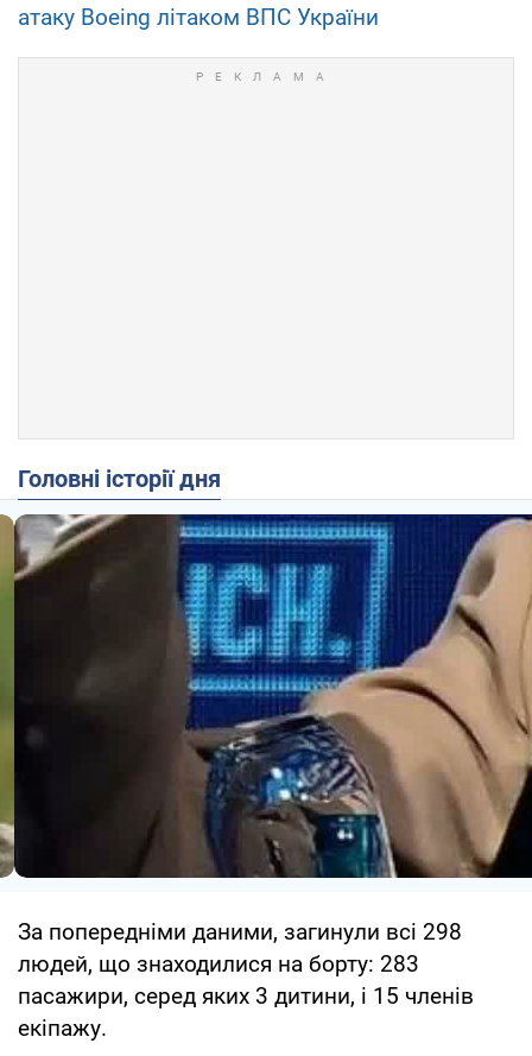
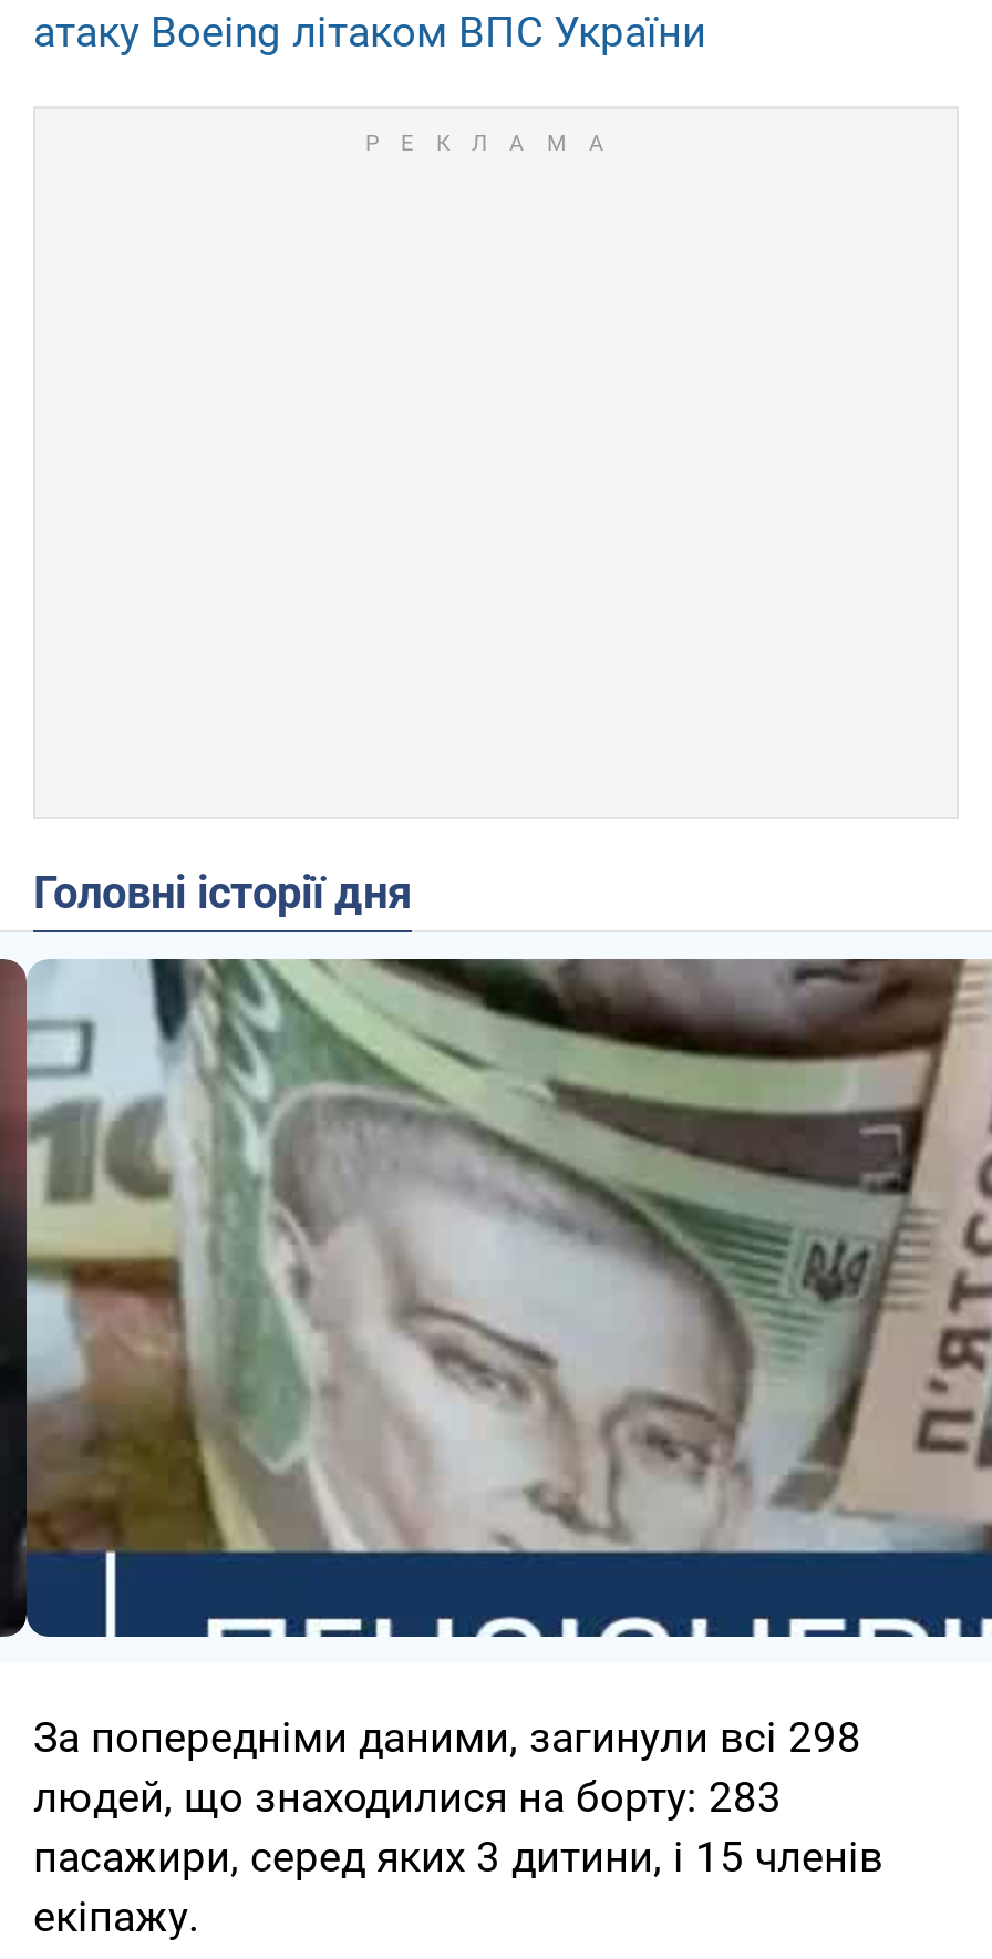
- [image]
+ [image]
